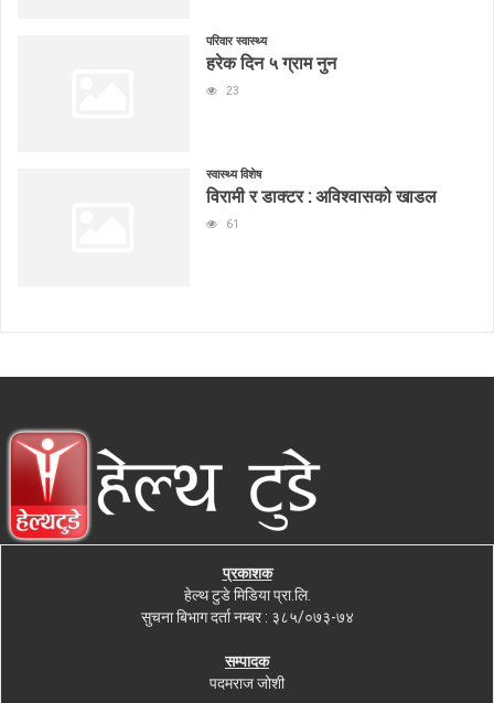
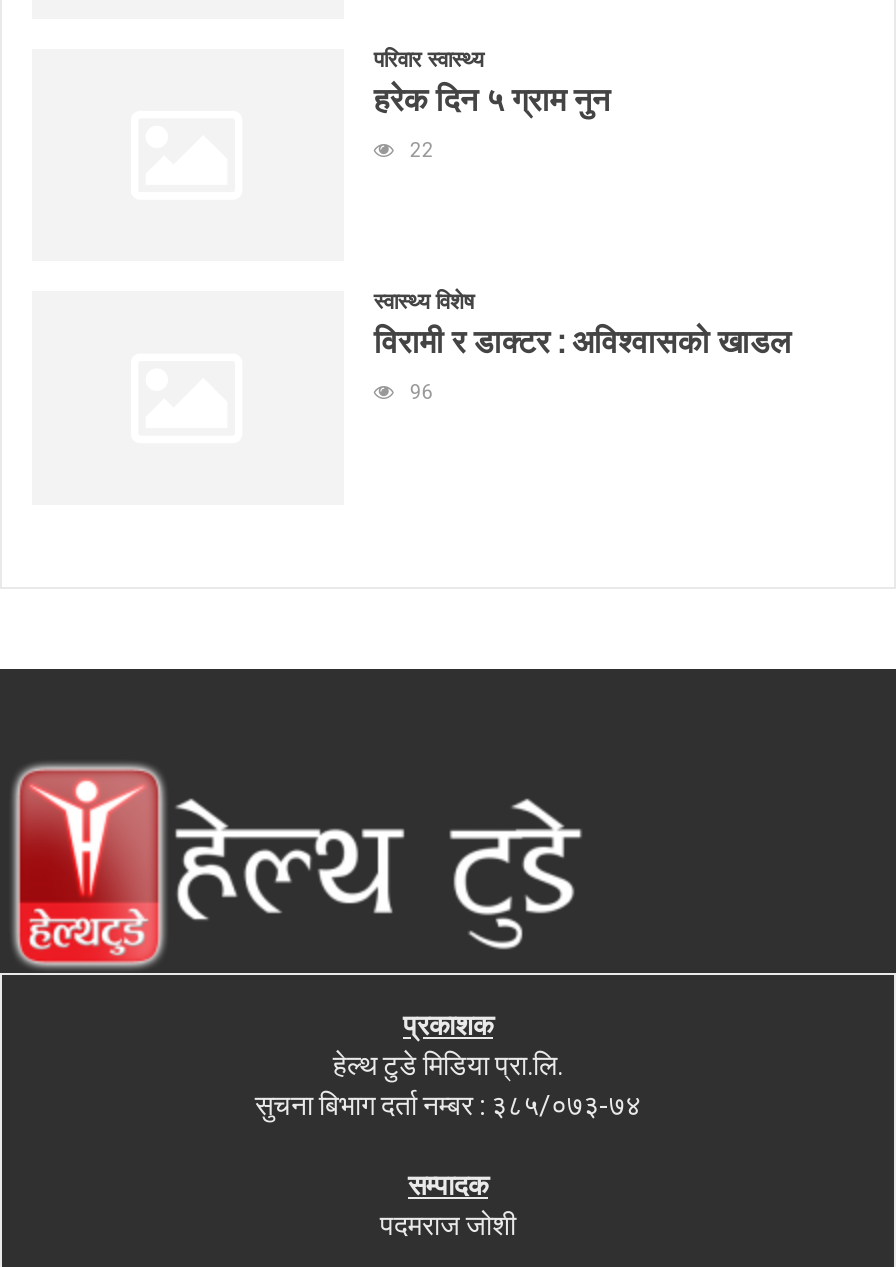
- 23
+ 22

- 61
+ 96
